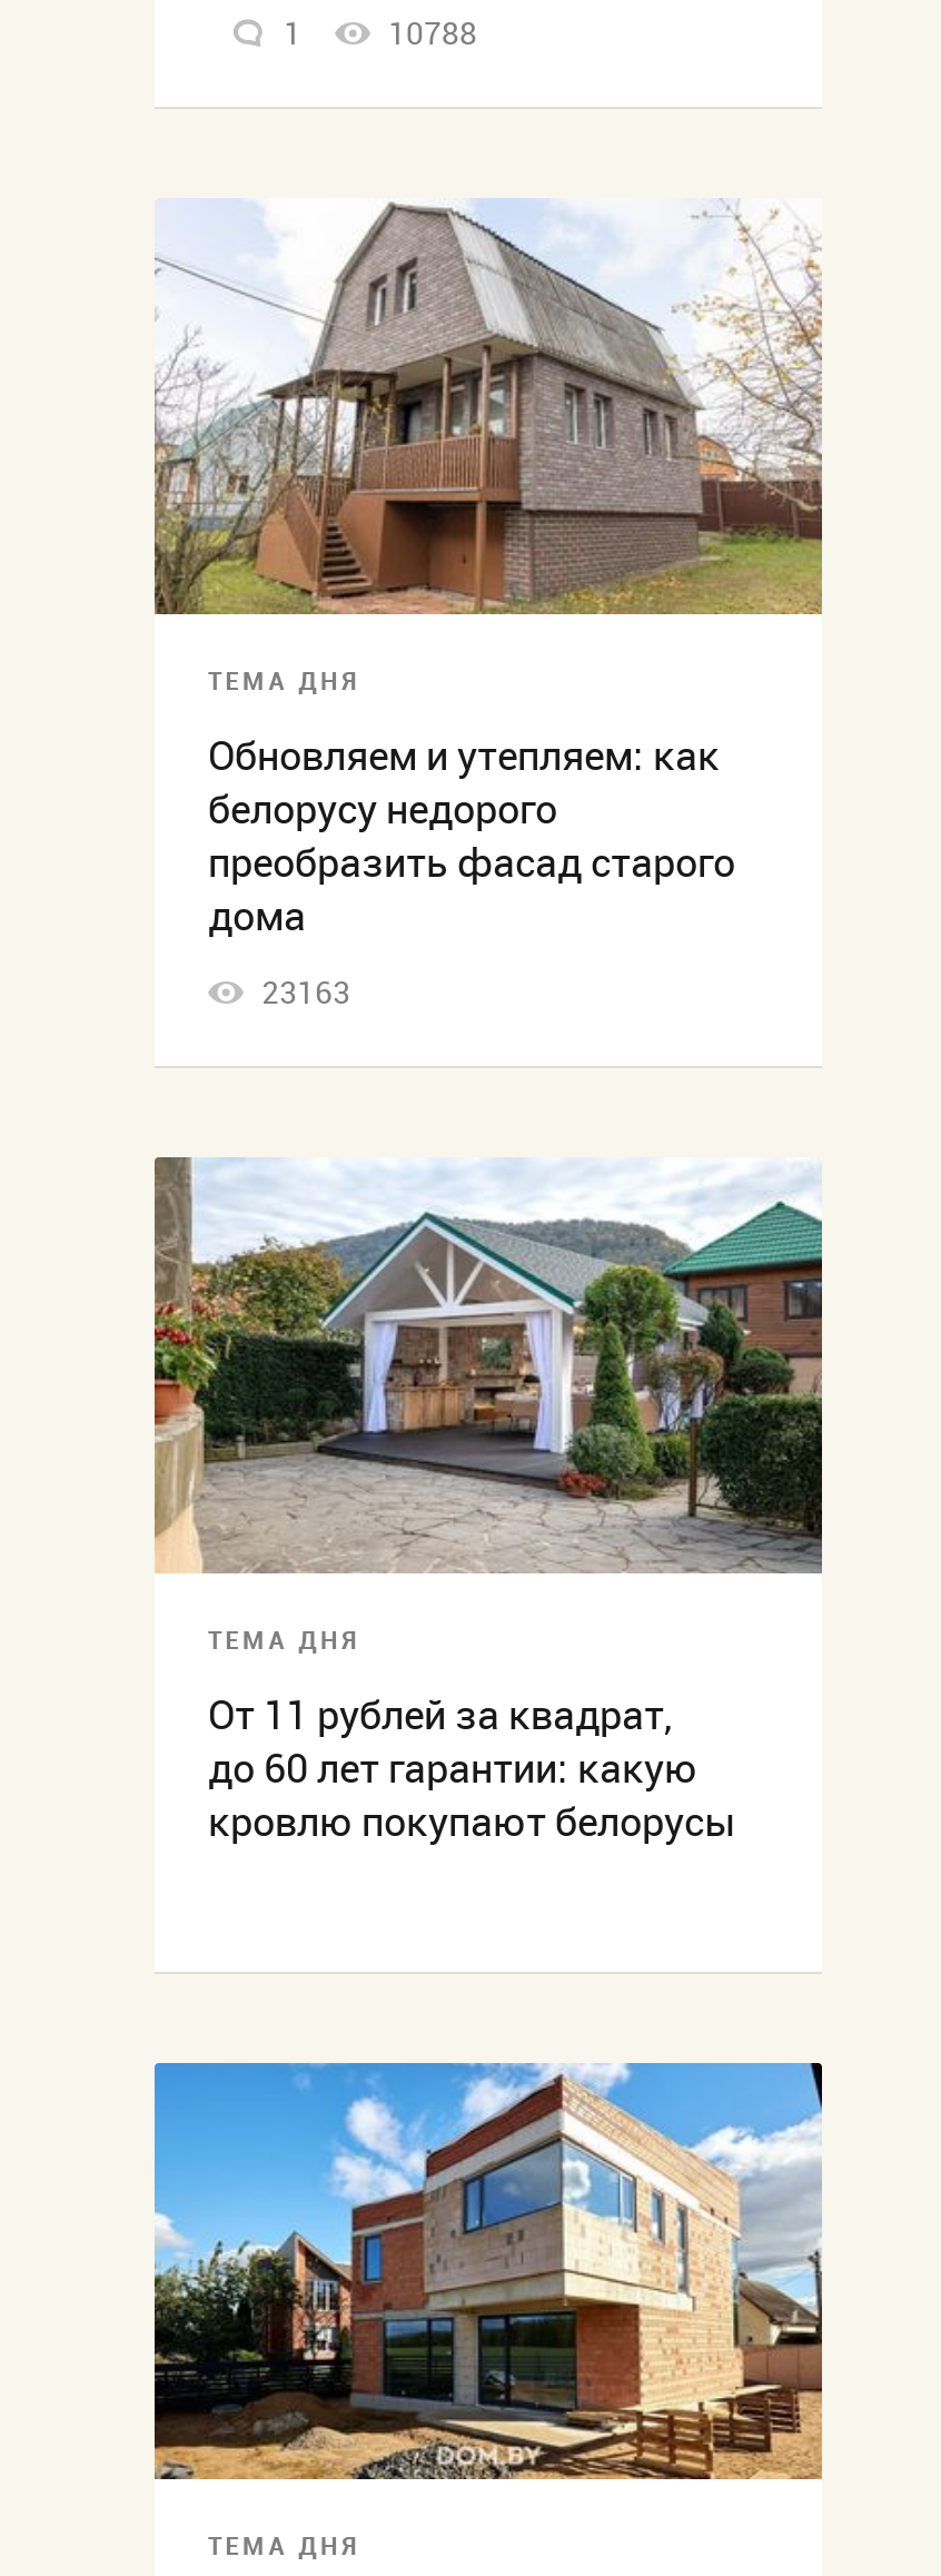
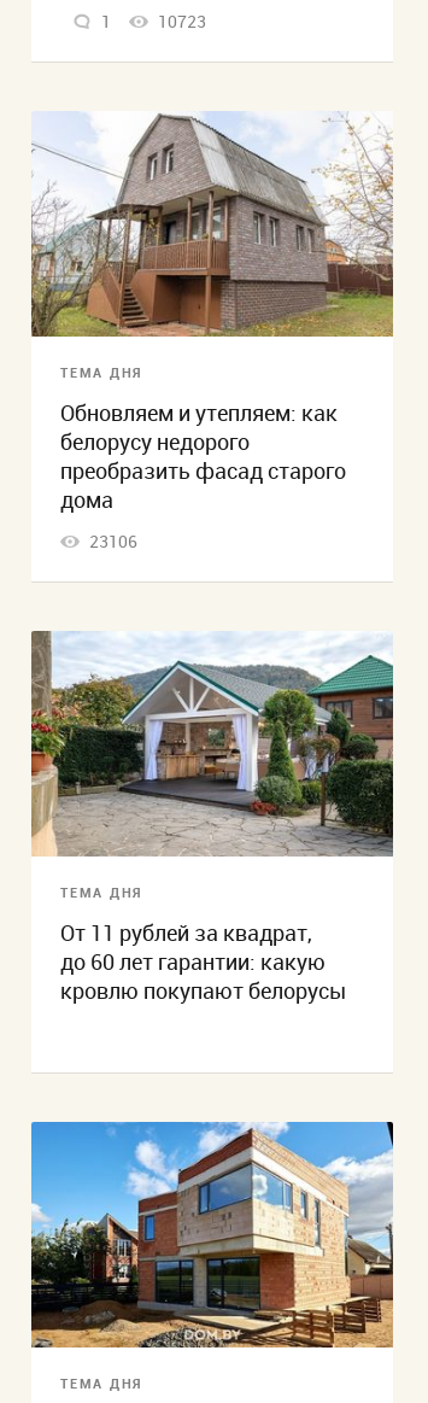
- 10788
+ 10723

- 23163
+ 23106
